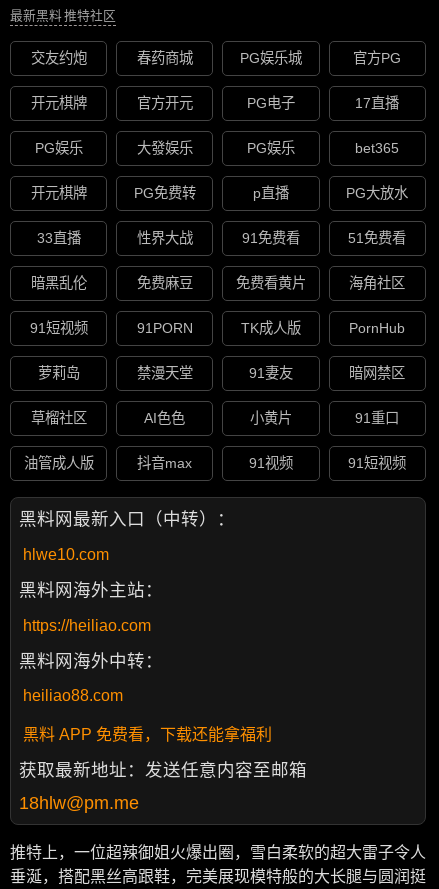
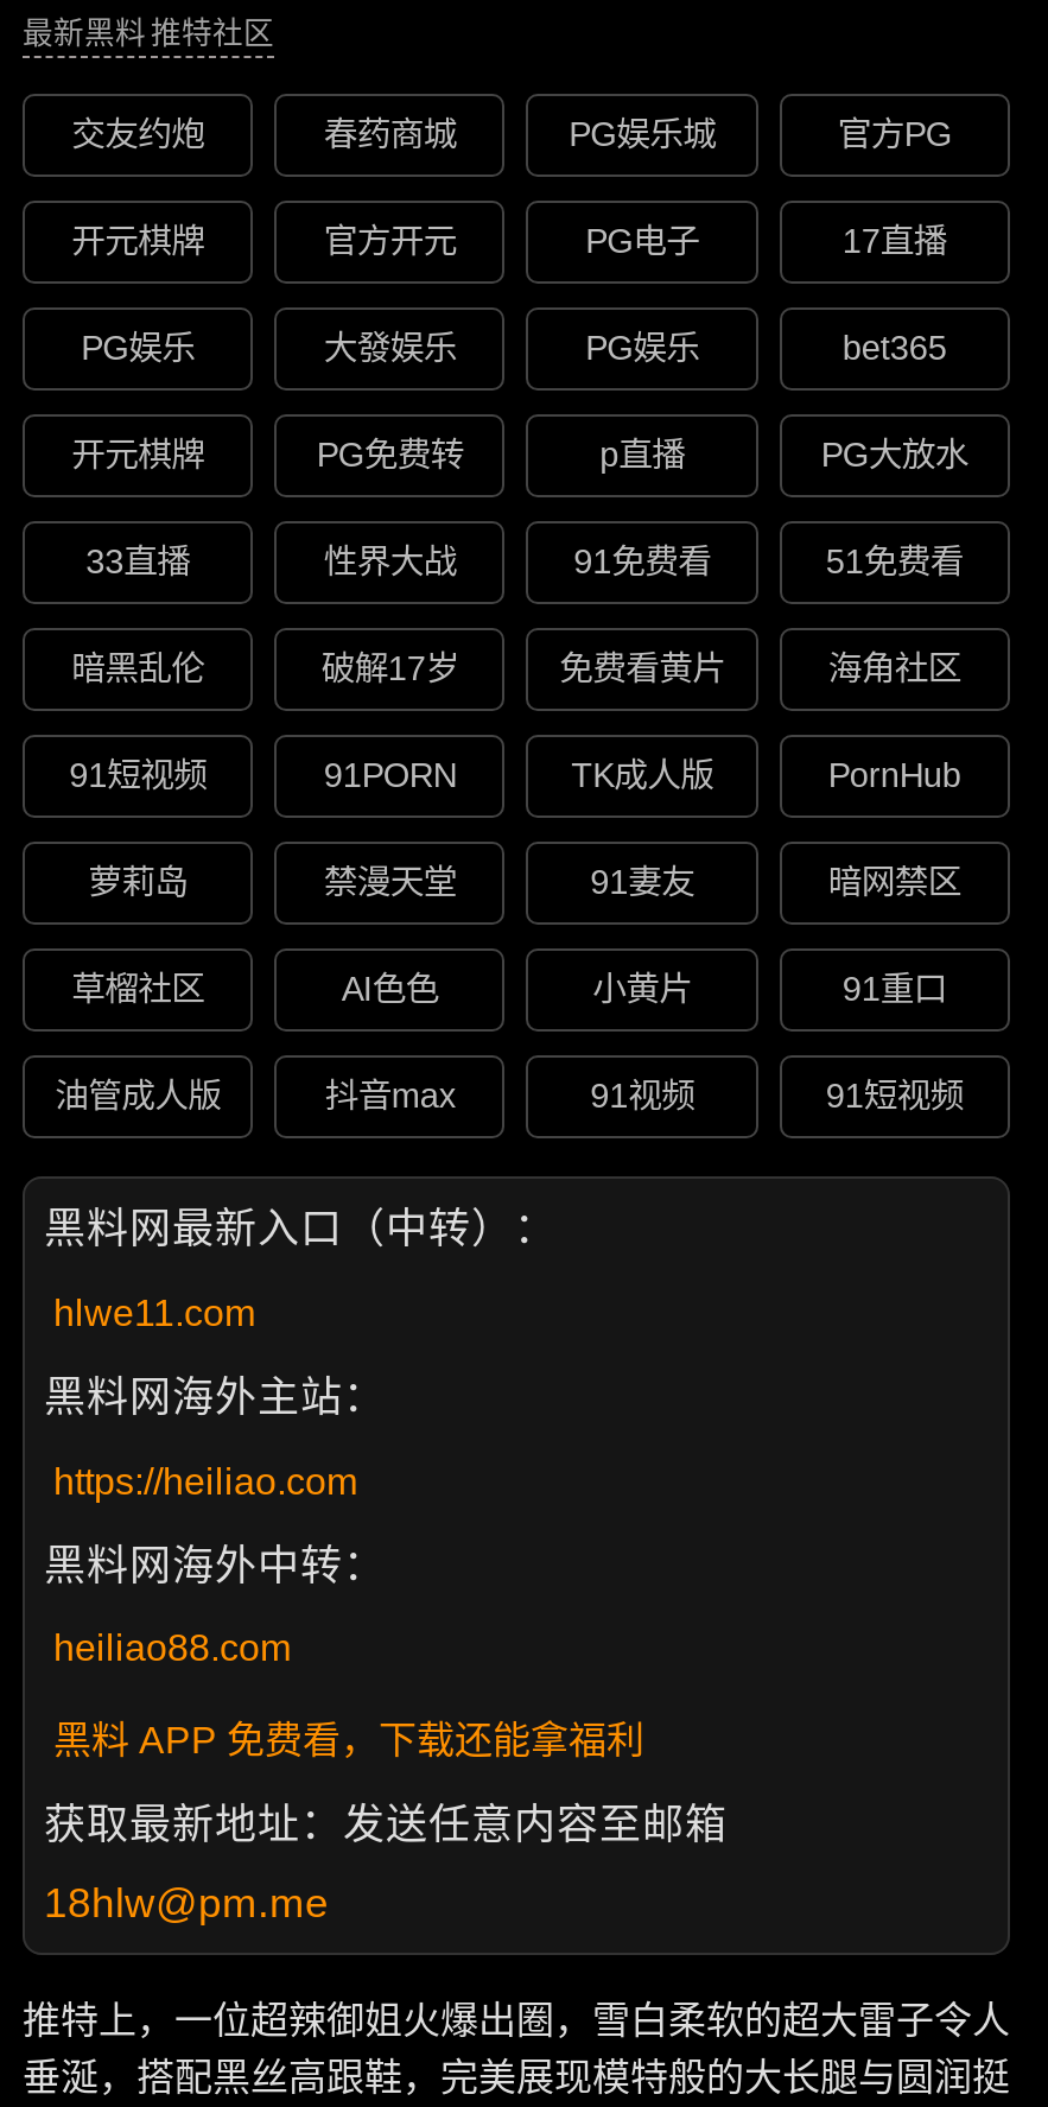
- 免费麻豆
+ 破解17岁

- hlwe10.com
+ hlwe11.com
